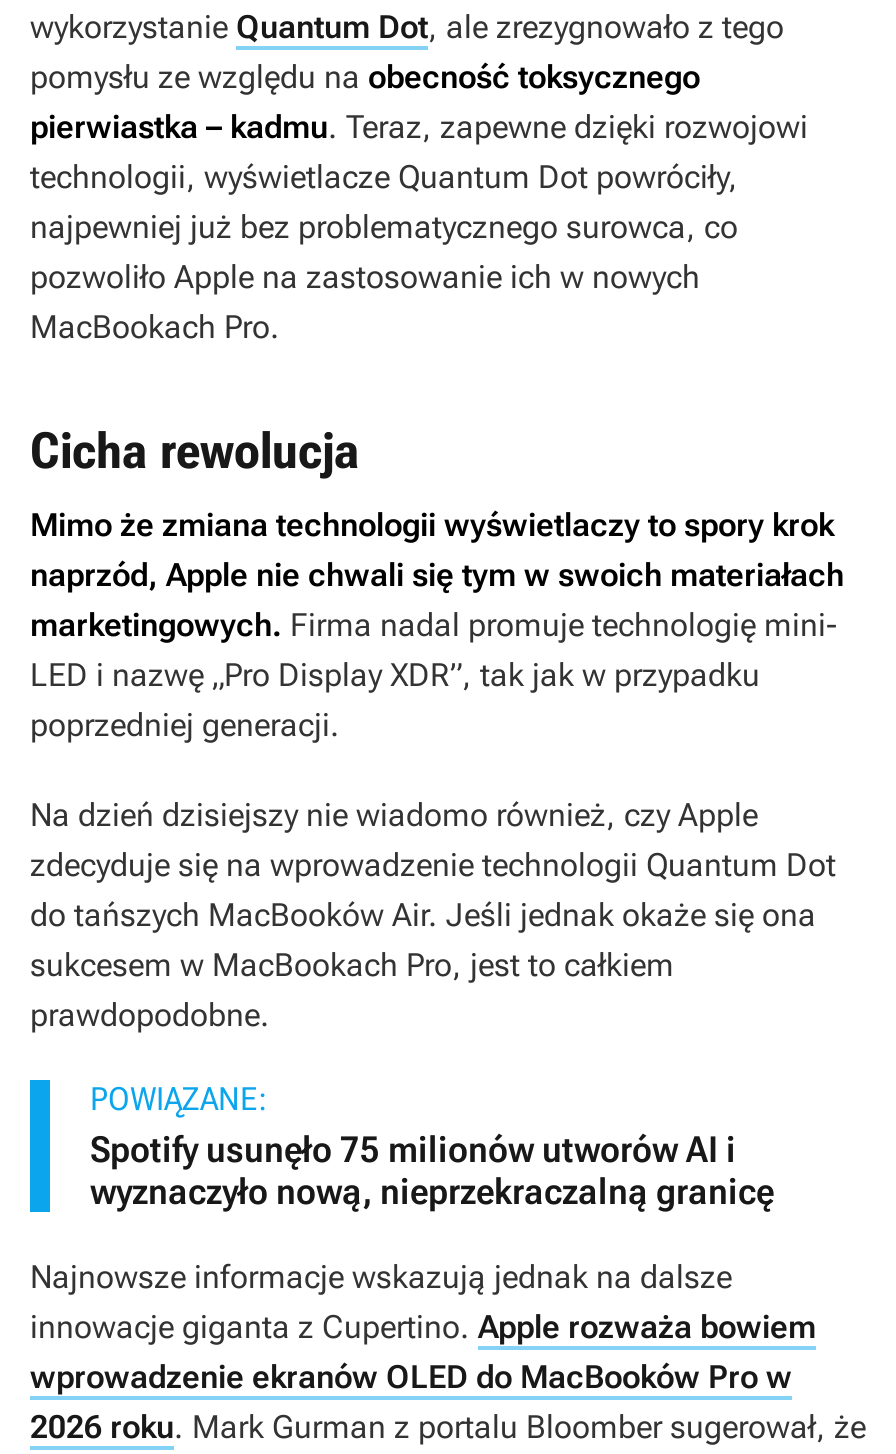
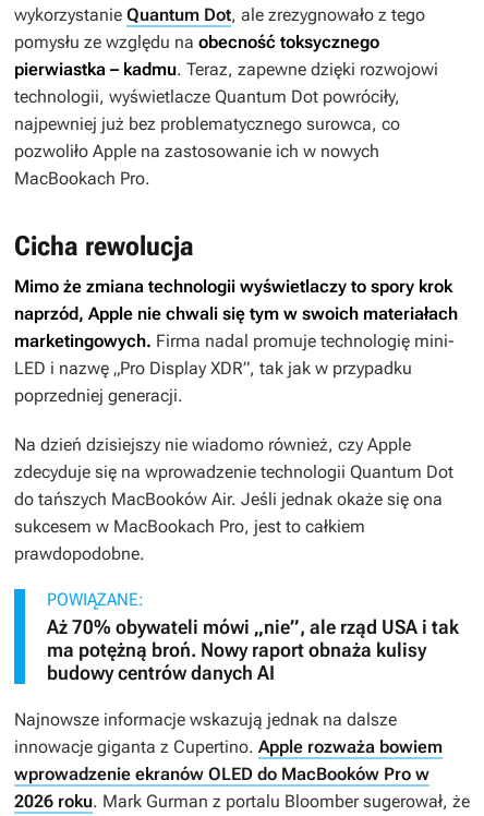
- Spotify usunęło 75 milionów utworów AI i
- wyznaczyło nową, nieprzekraczalną granicę
+ Aż 70% obywateli mówi „nie”, ale rząd USA i tak
+ ma potężną broń. Nowy raport obnaża kulisy
+ budowy centrów danych AI
